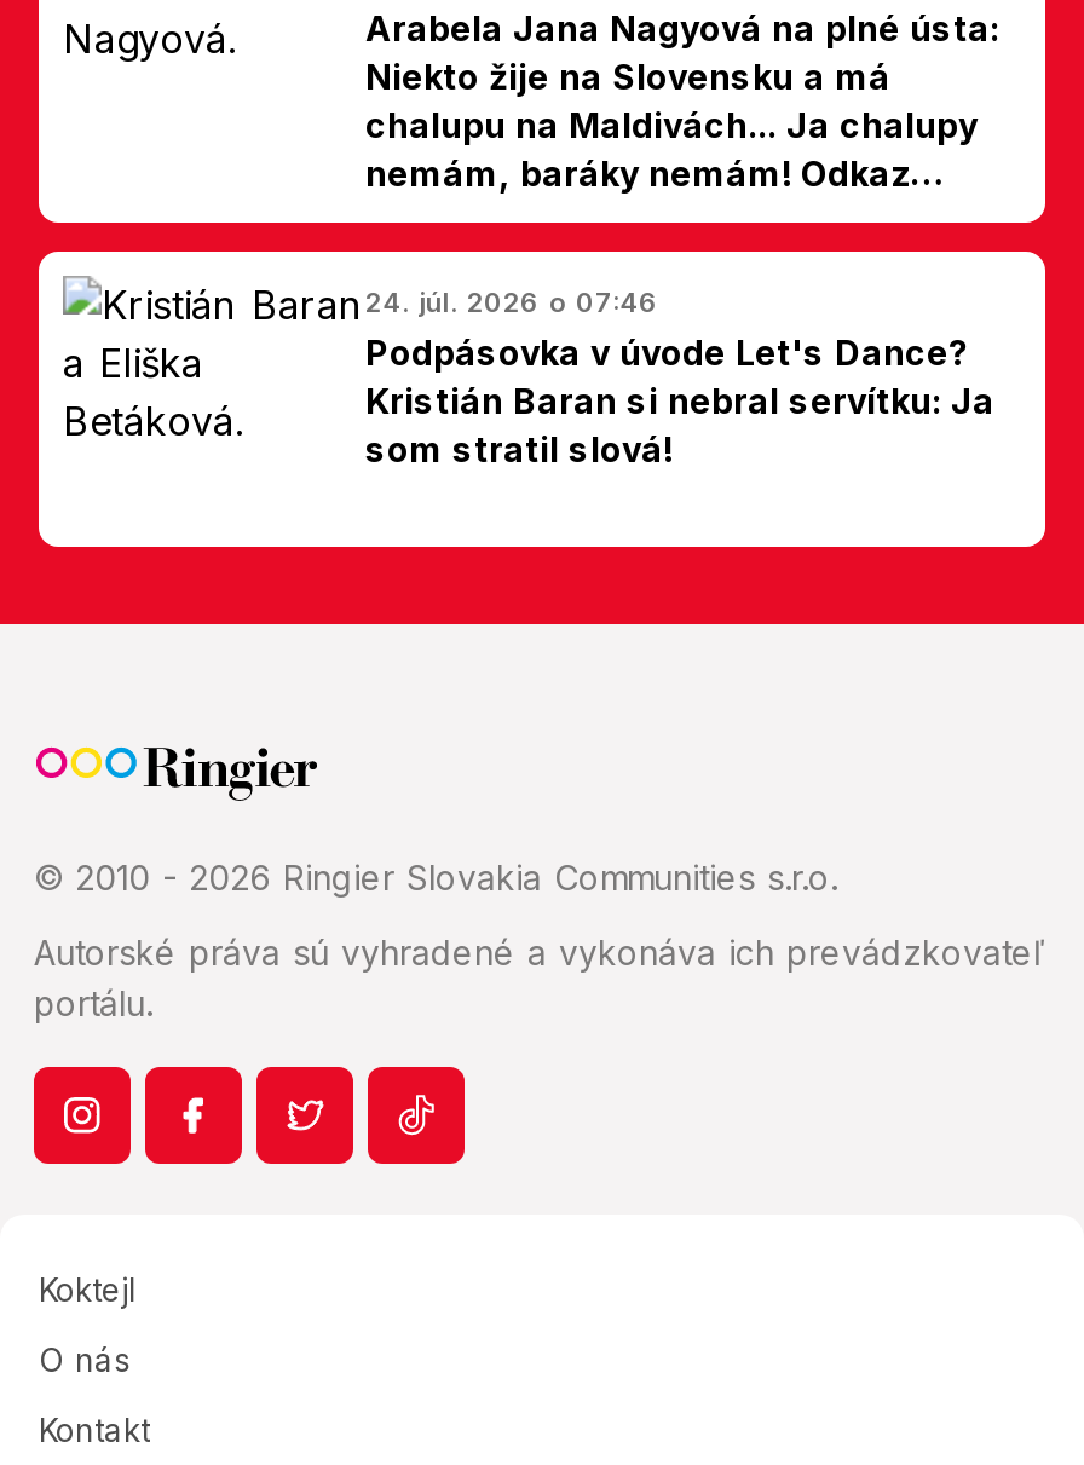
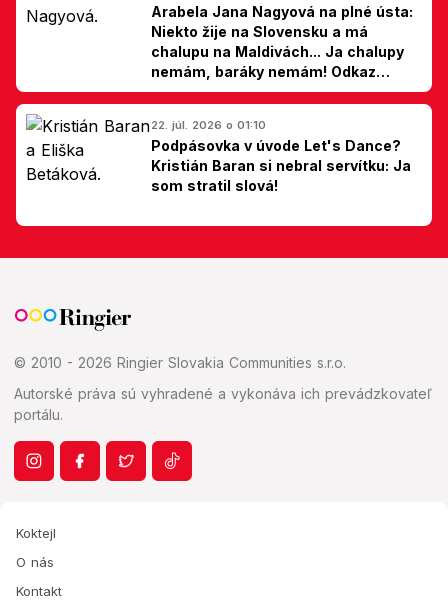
- 24. júl. 2026 o 07:46
+ 22. júl. 2026 o 01:10
